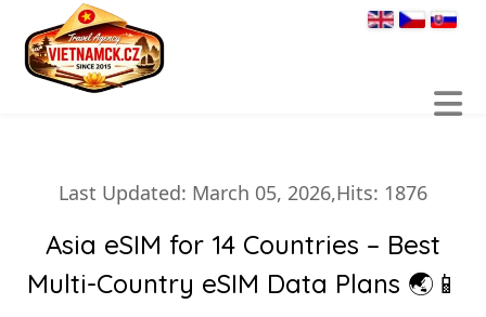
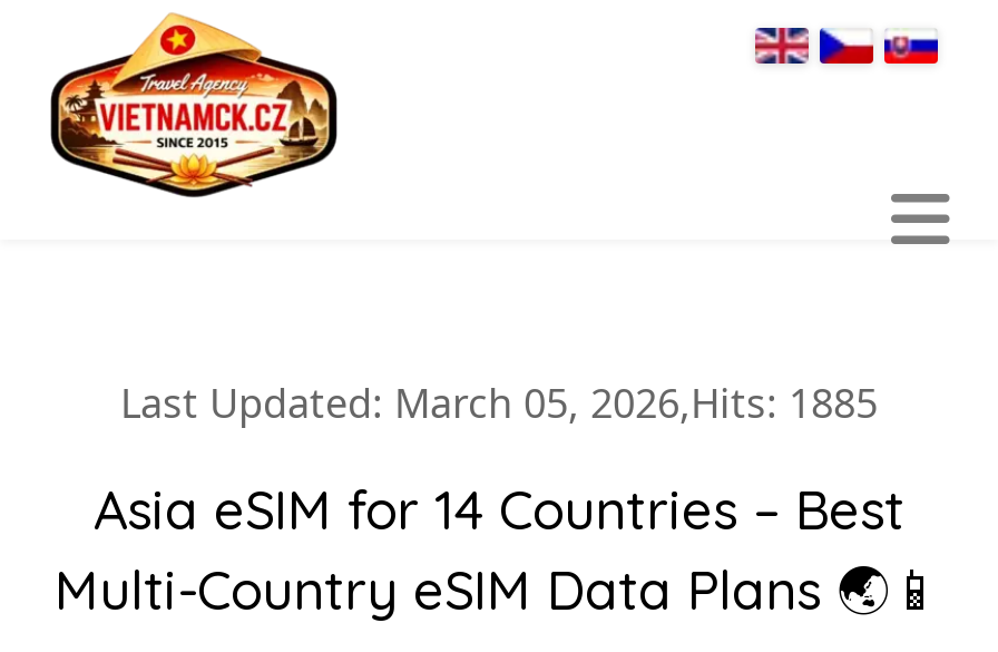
- Last Updated: March 05, 2026 Hits: 1876
+ Last Updated: March 05, 2026 Hits: 1885
